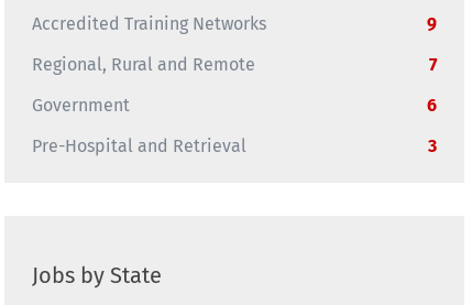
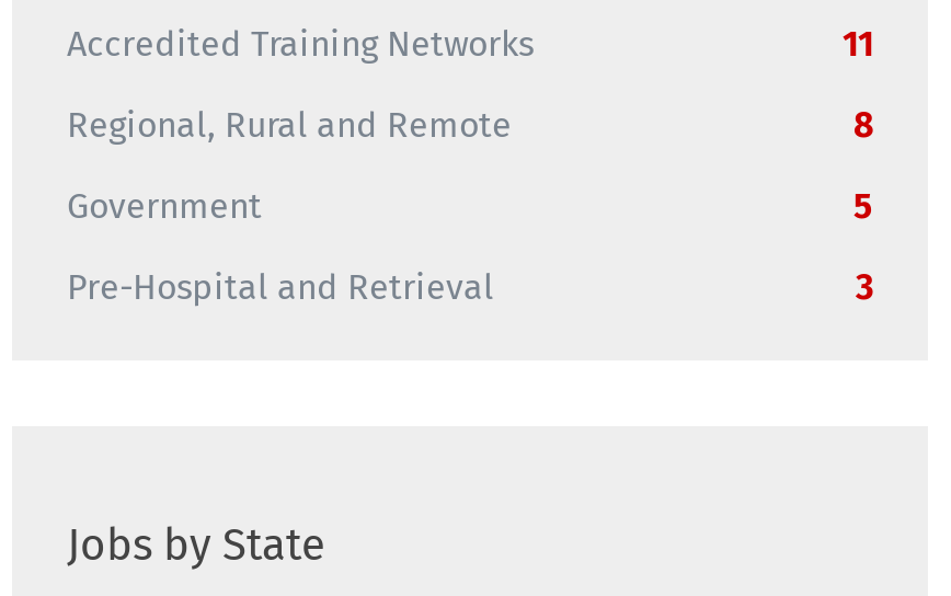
- 9
+ 11

- 7
+ 8

- 6
+ 5
